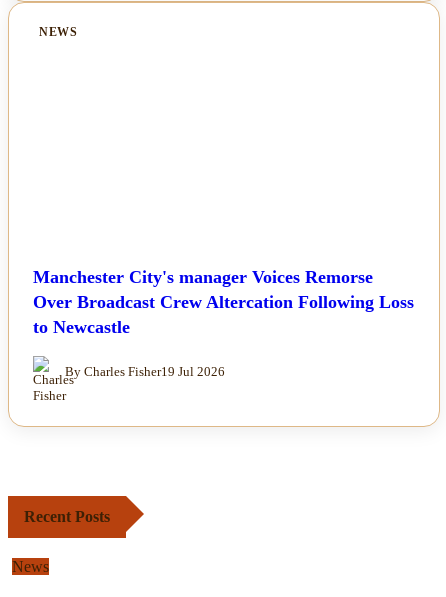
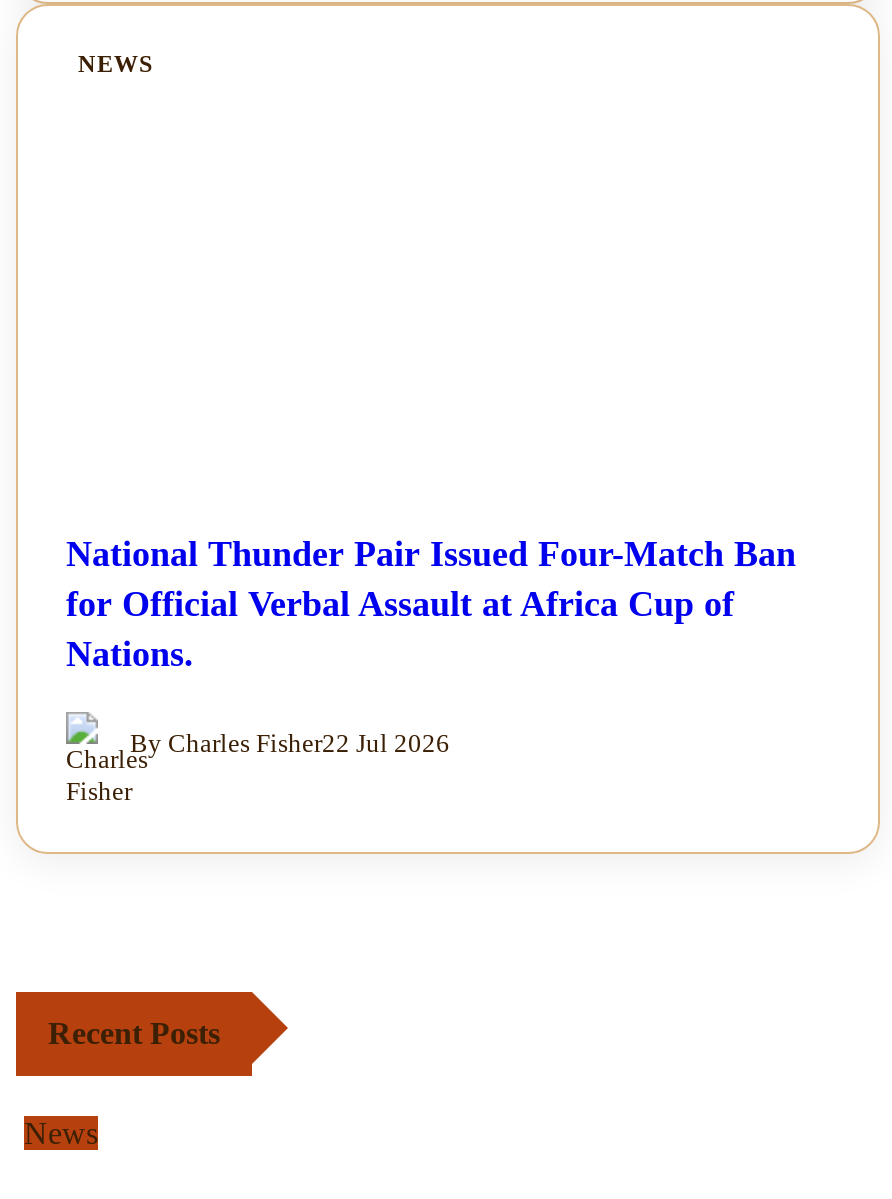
- Manchester City's manager Voices Remorse
- Over Broadcast Crew Altercation Following Loss
- to Newcastle
+ National Thunder Pair Issued Four-Match Ban
+ for Official Verbal Assault at Africa Cup of
+ Nations.

- By Charles Fisher19 Jul 2026
+ By Charles Fisher22 Jul 2026
